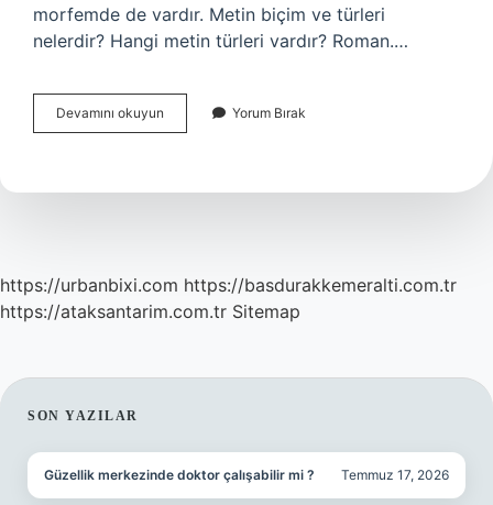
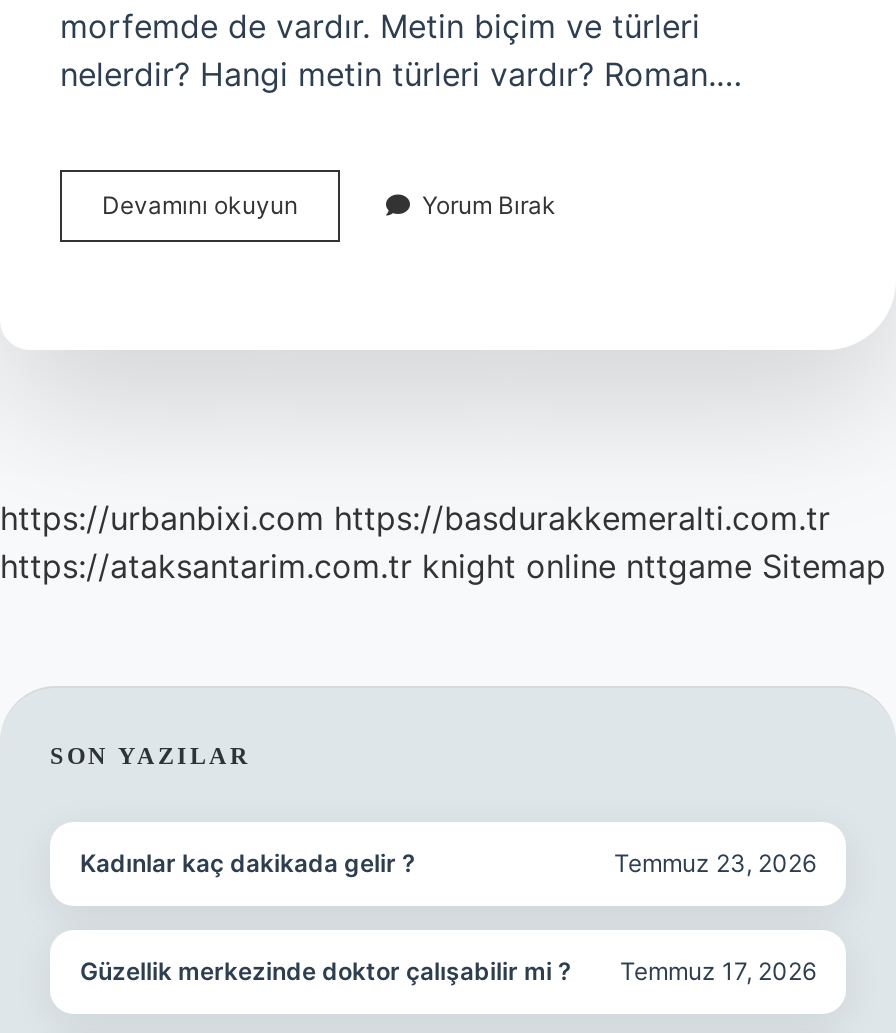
- https://ataksantarim.com.tr Sitemap
+ https://ataksantarim.com.tr knight online nttgame Sitemap

+ Kadınlar kaç dakikada gelir ?
+ Temmuz 23, 2026
